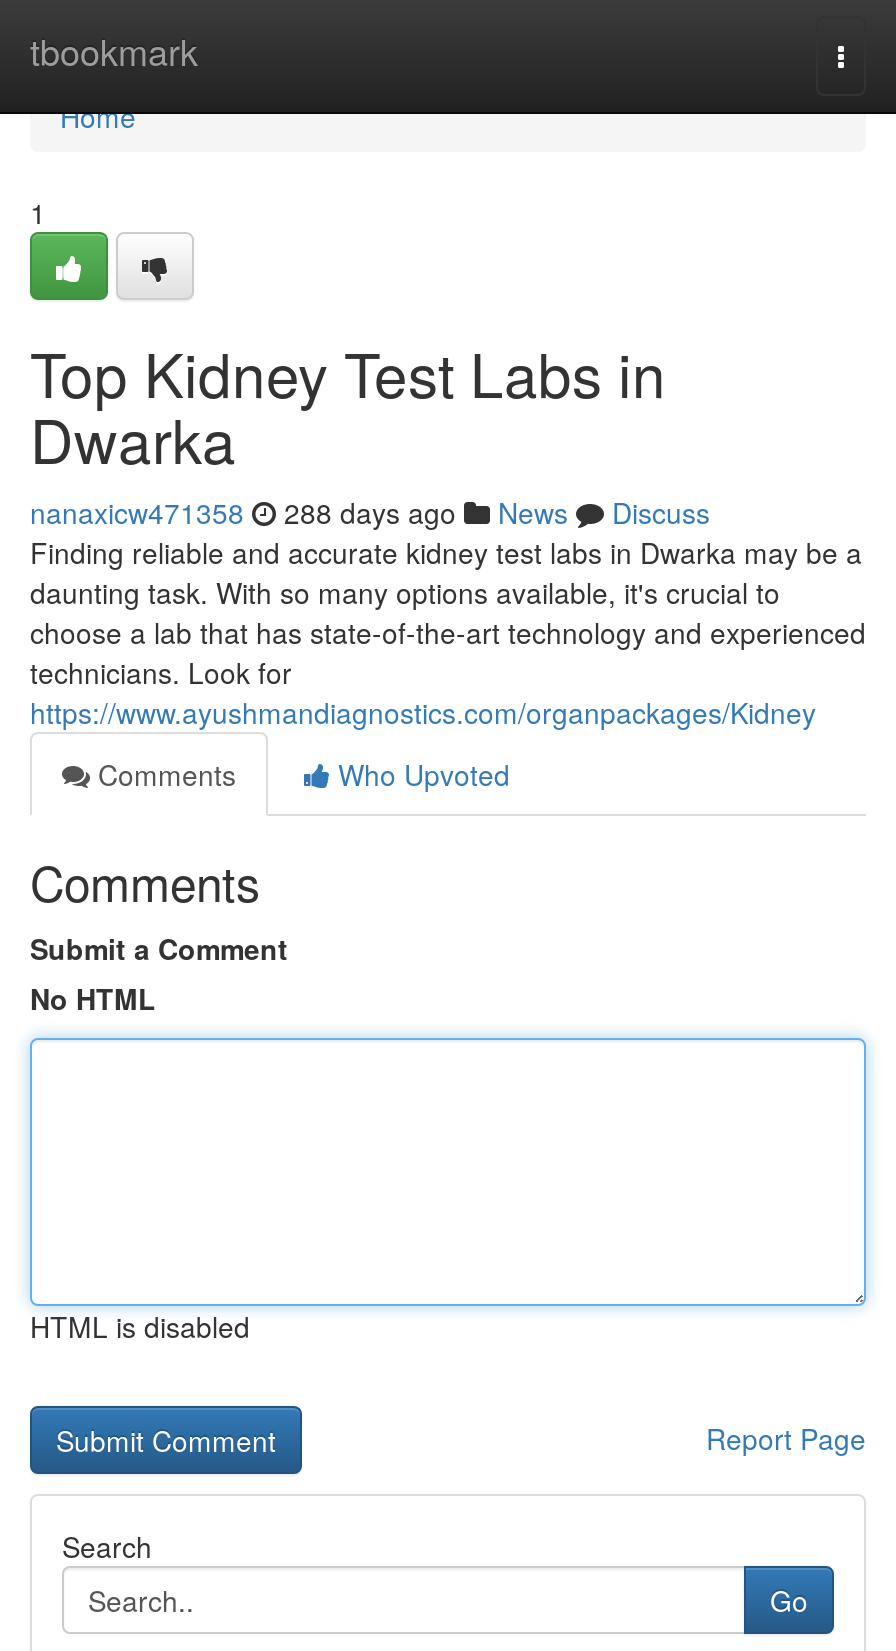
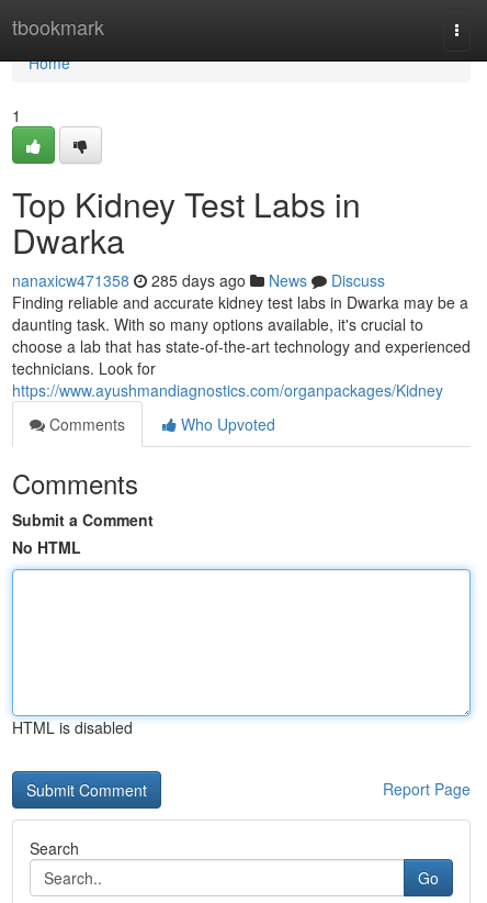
- nanaxicw471358 288 days ago News Discuss
+ nanaxicw471358 285 days ago News Discuss
